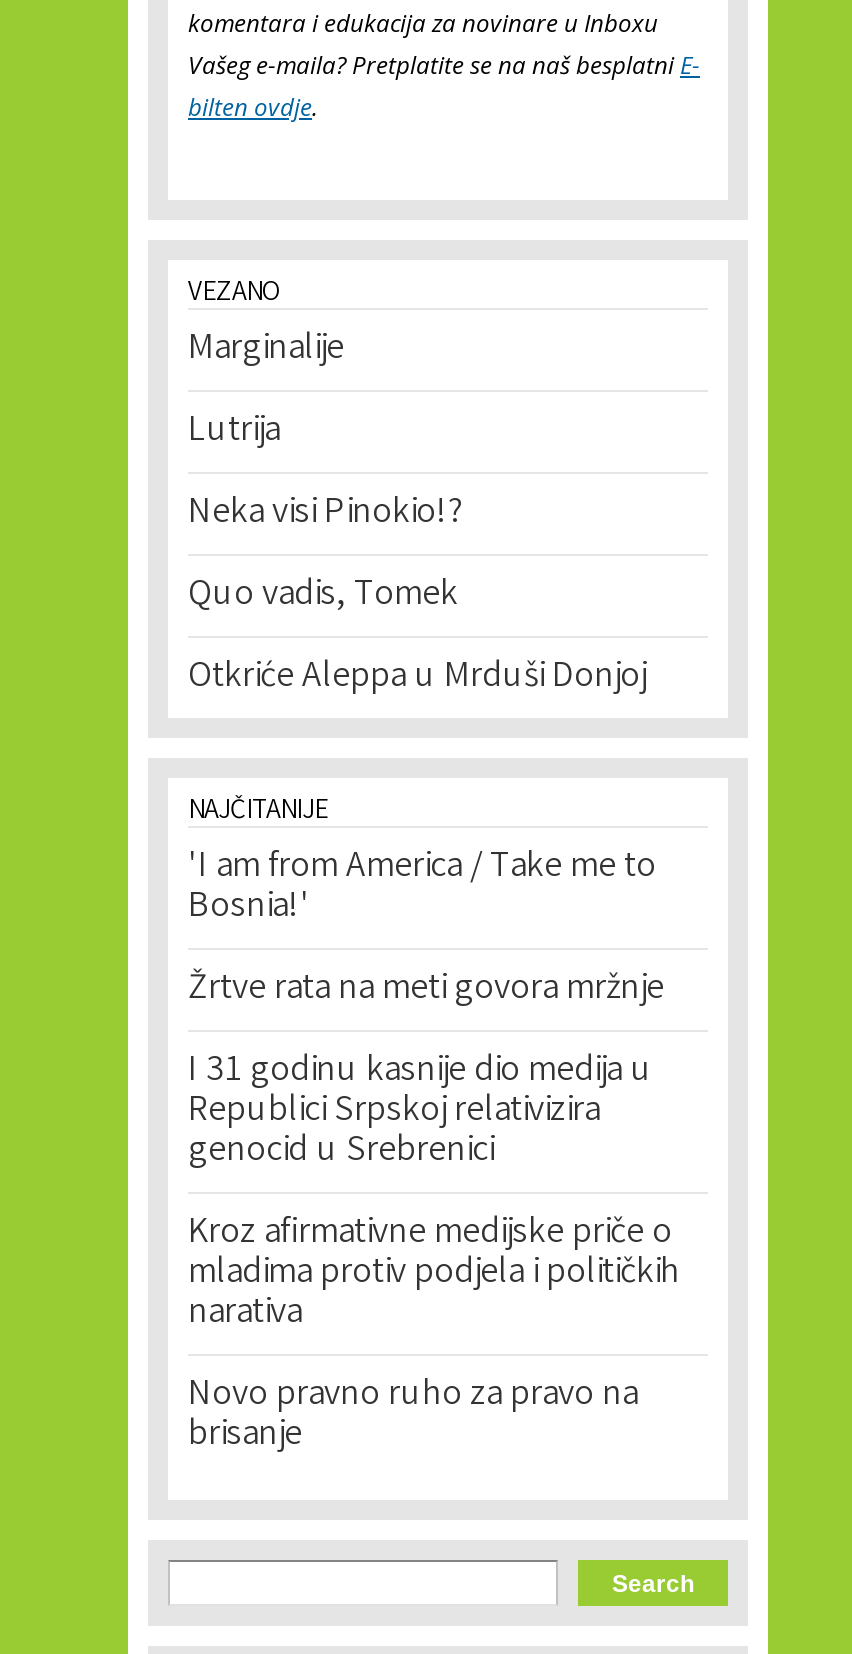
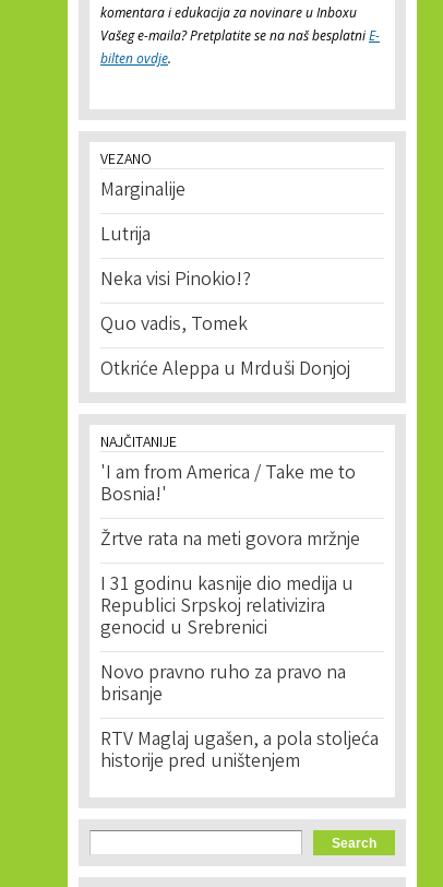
- Kroz afirmativne medijske priče o
- mladima protiv podjela i političkih
- narativa

moved up: Novo pravno ruho za pravo na | brisanje

+ RTV Maglaj ugašen, a pola stoljeća
+ historije pred uništenjem
